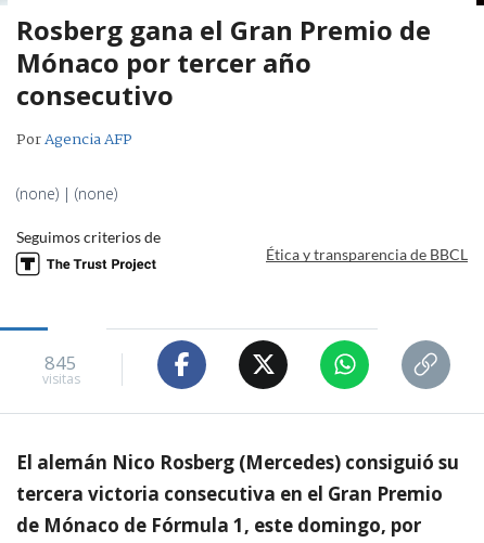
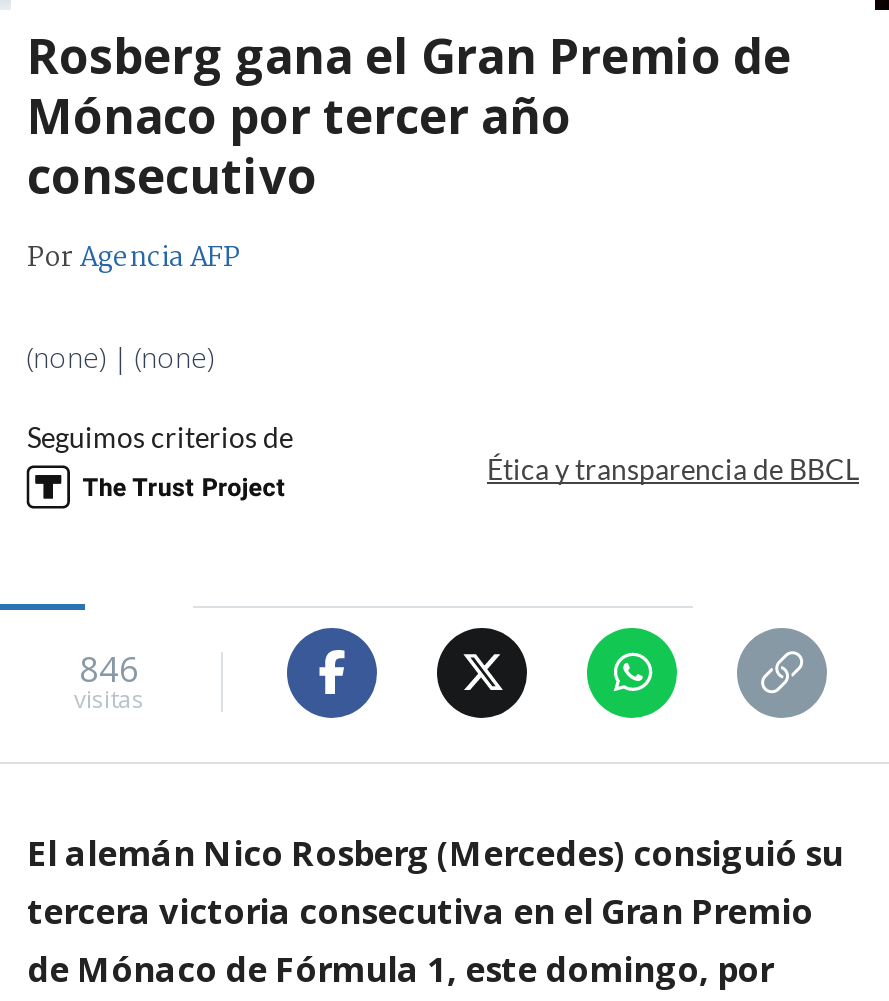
- 845
+ 846
